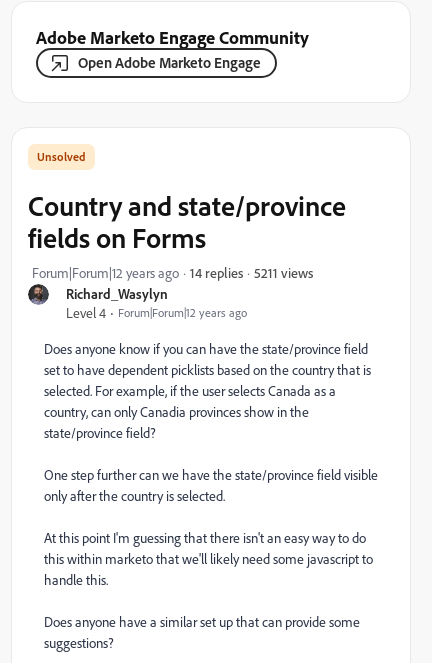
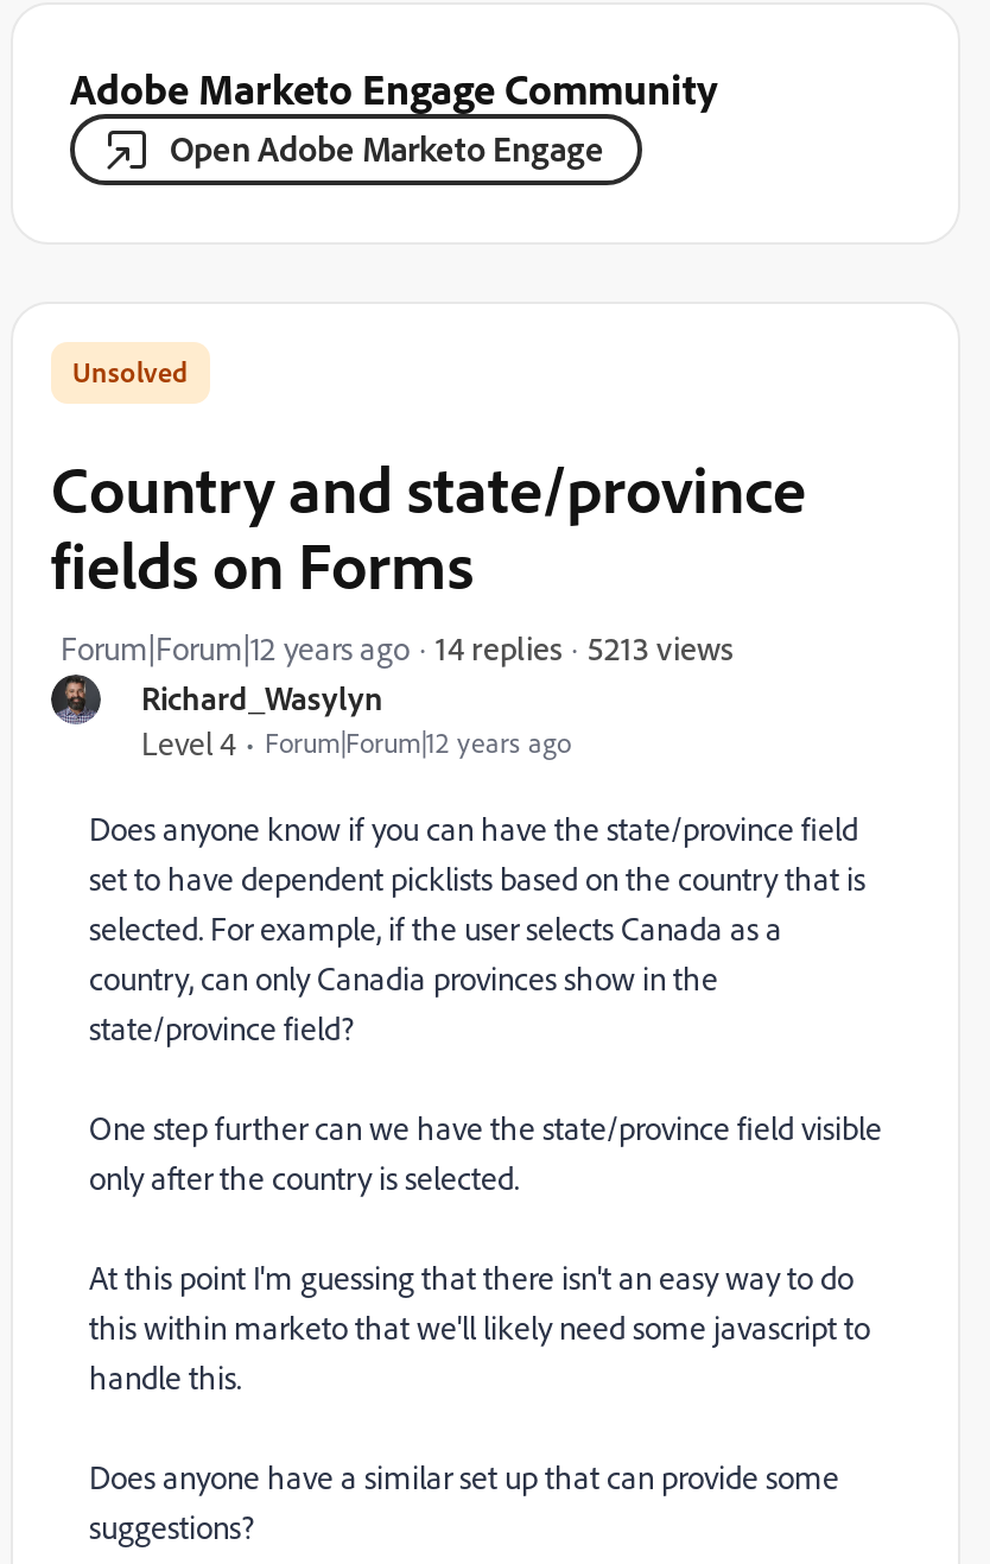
- 5211 views
+ 5213 views
